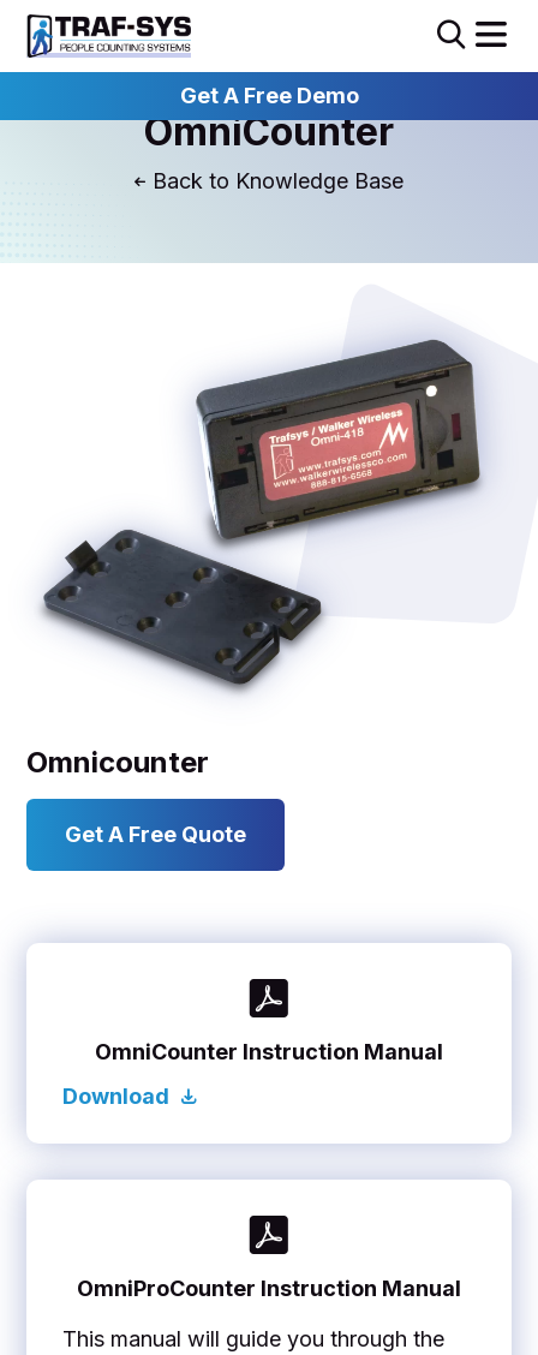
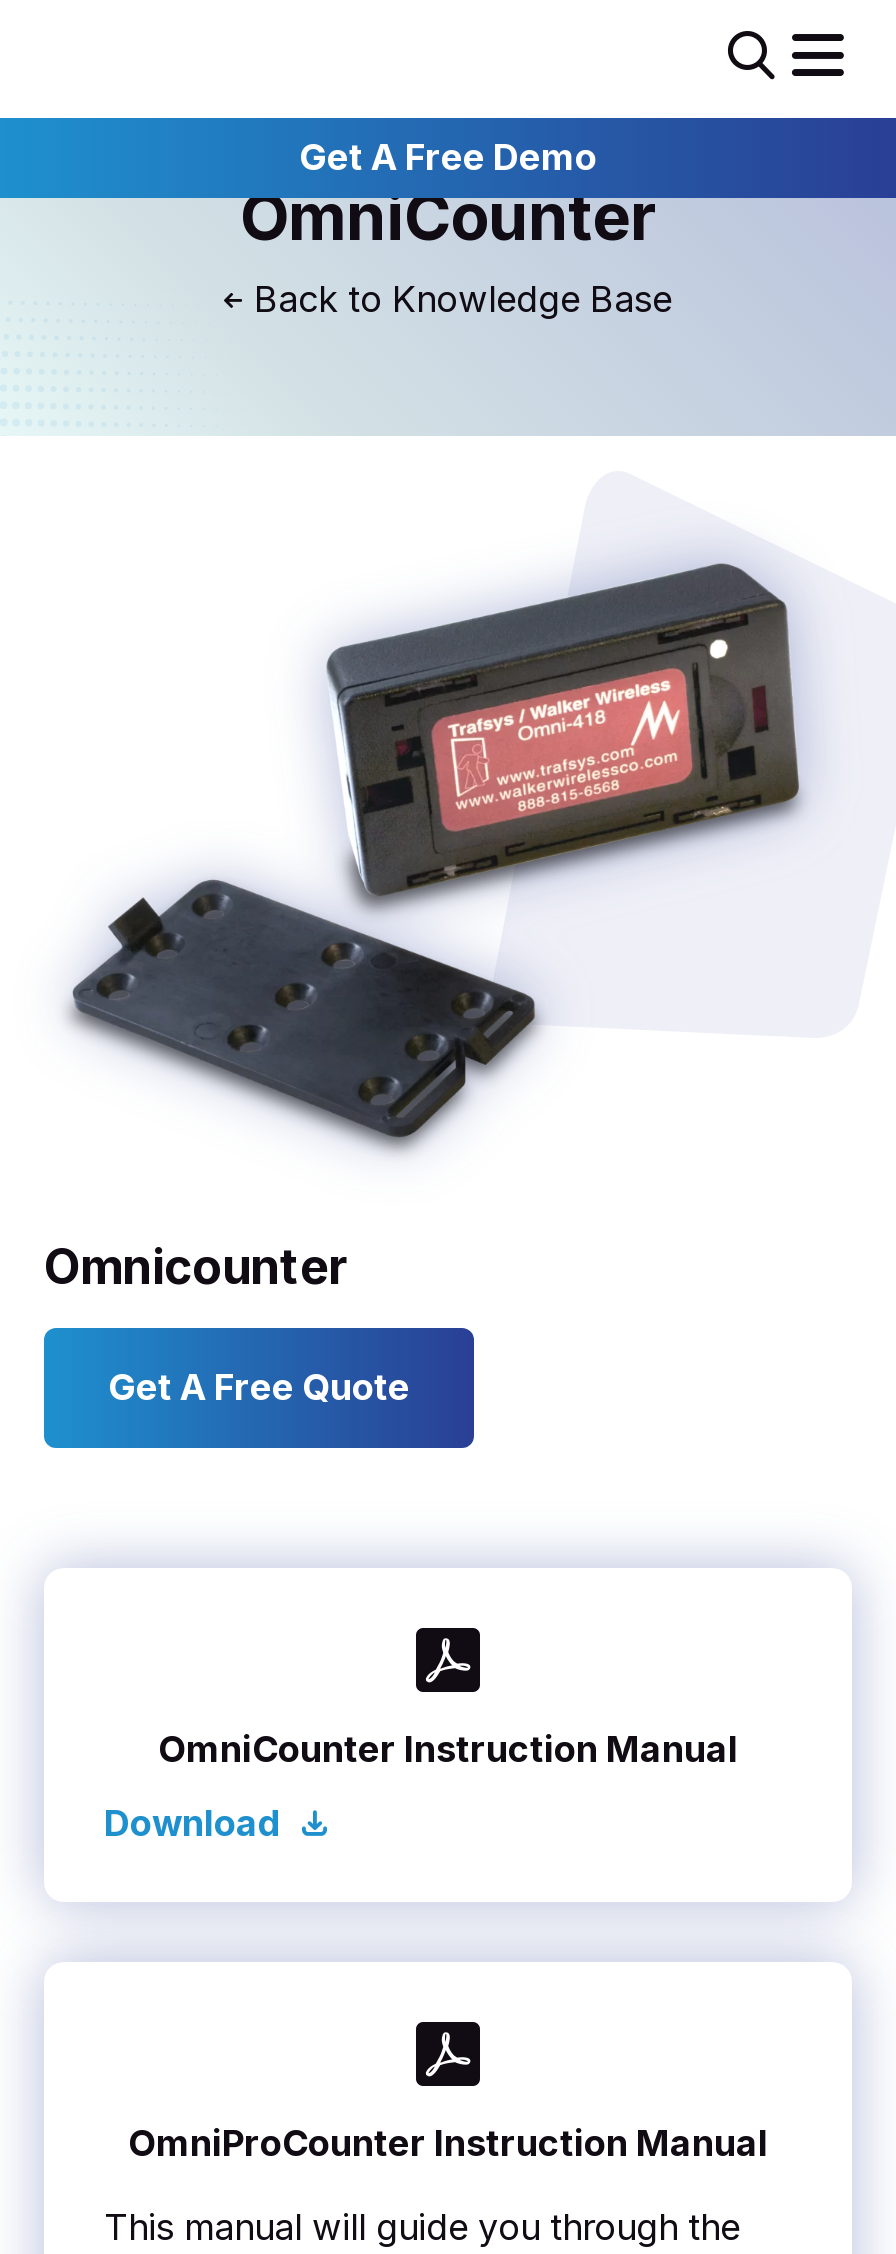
- [image]
